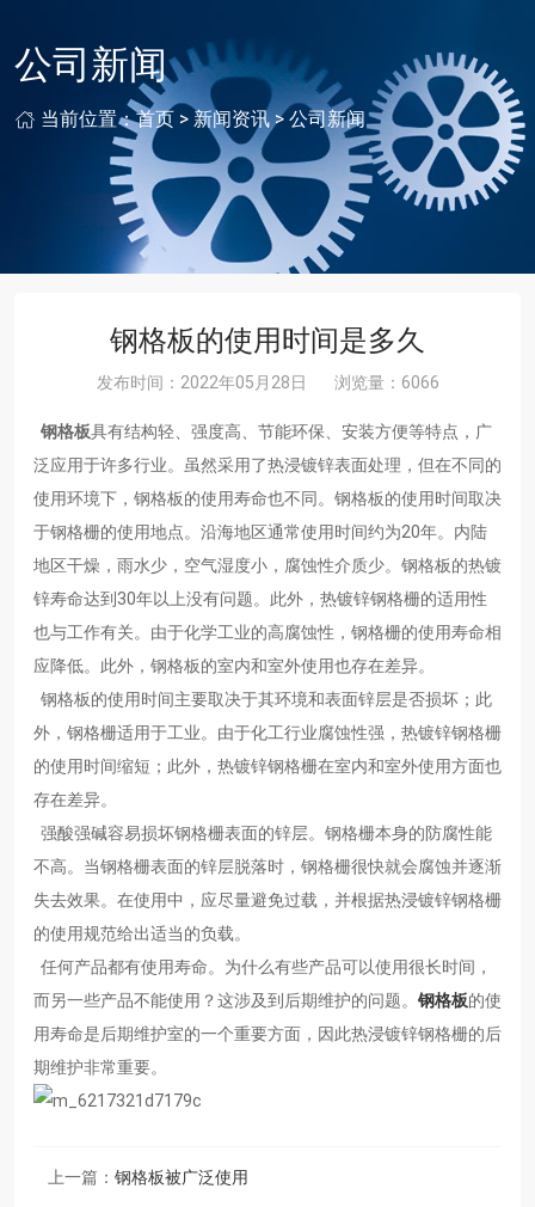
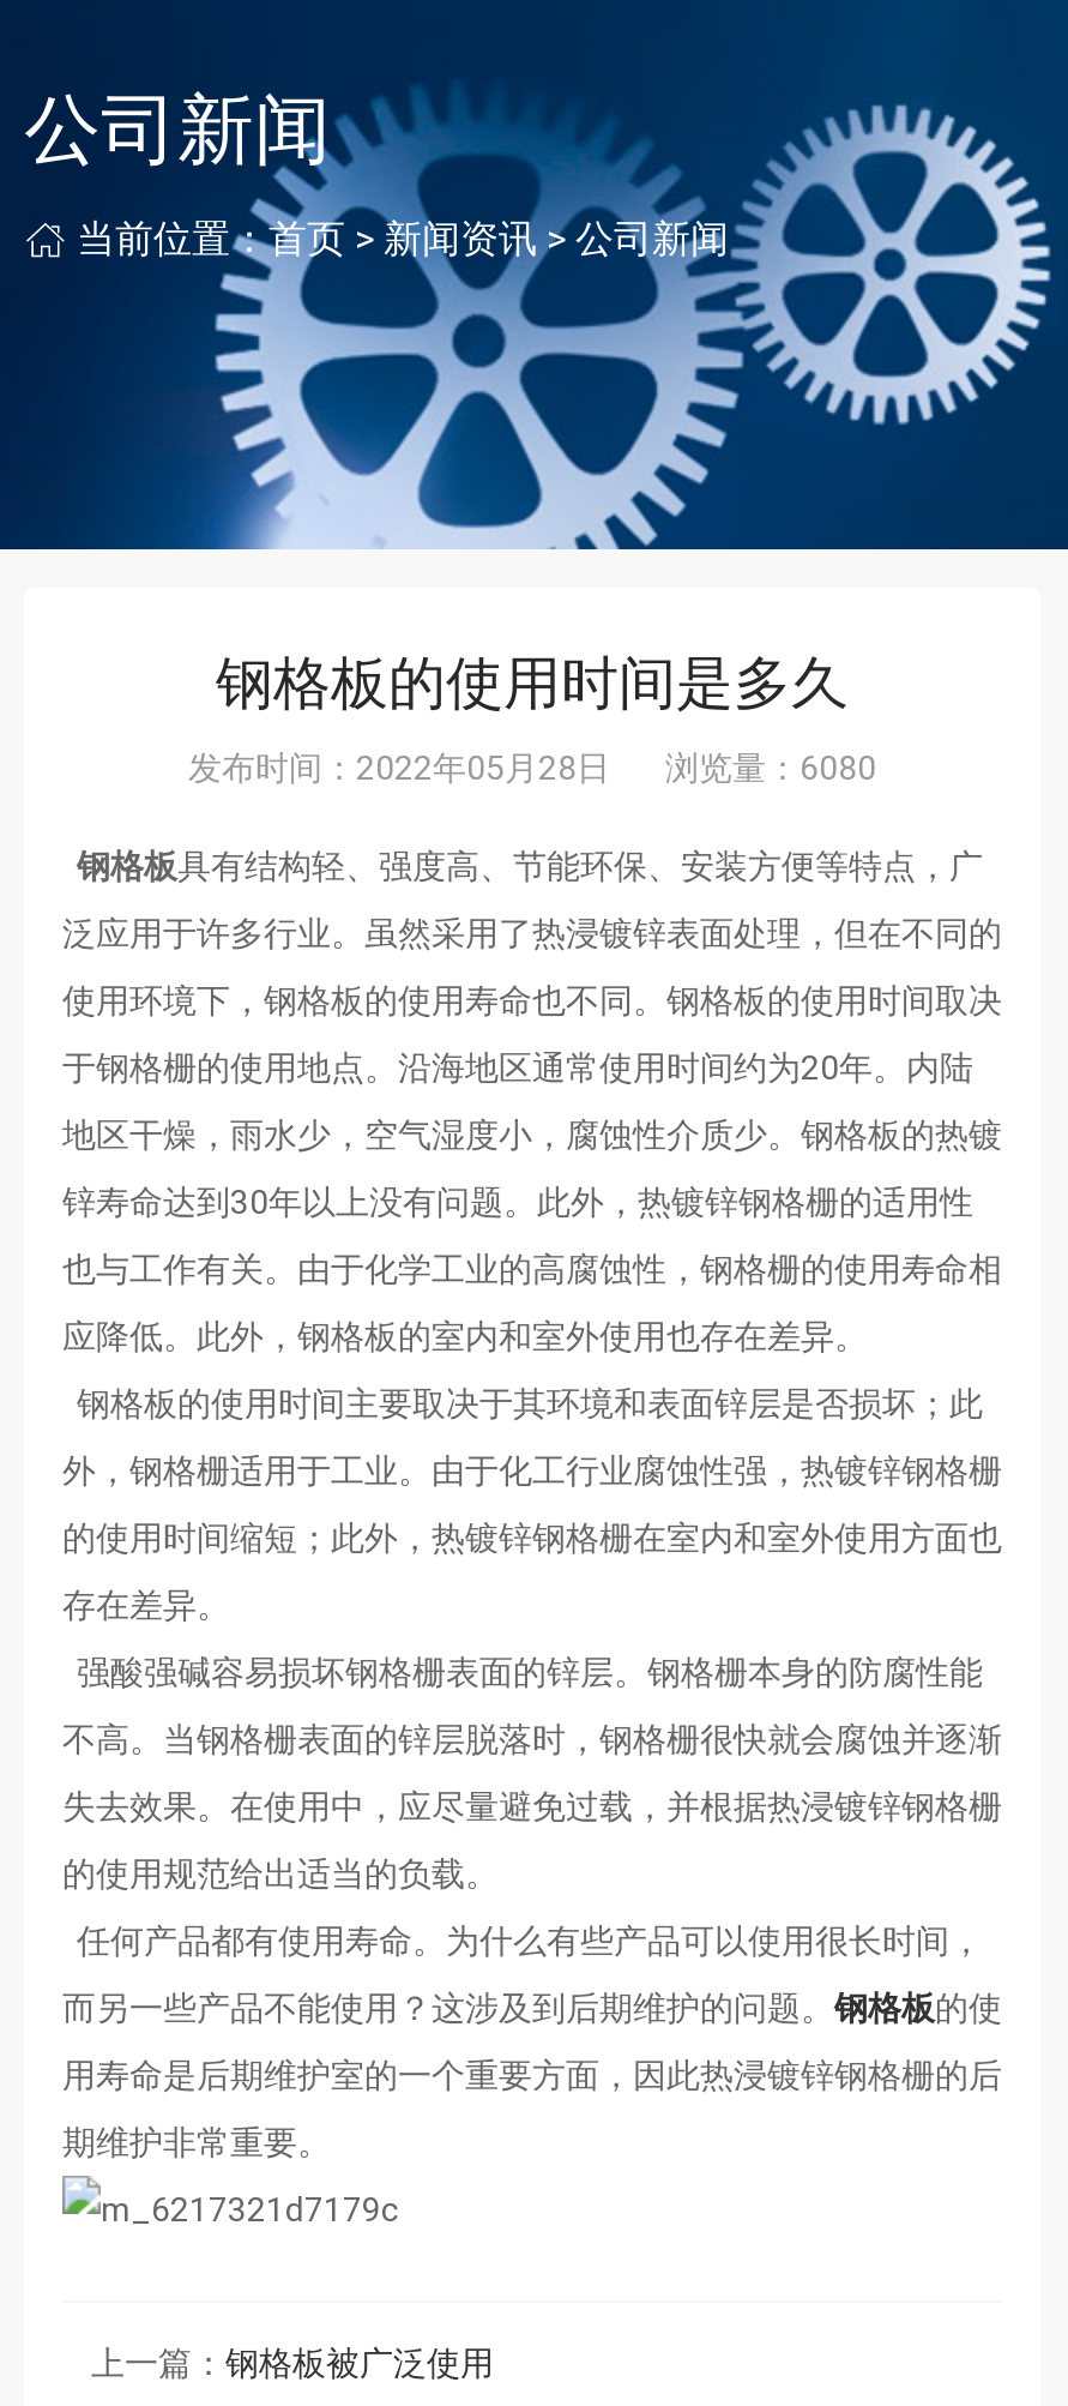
- 发布时间：2022年05月28日 浏览量：6066
+ 发布时间：2022年05月28日 浏览量：6080
